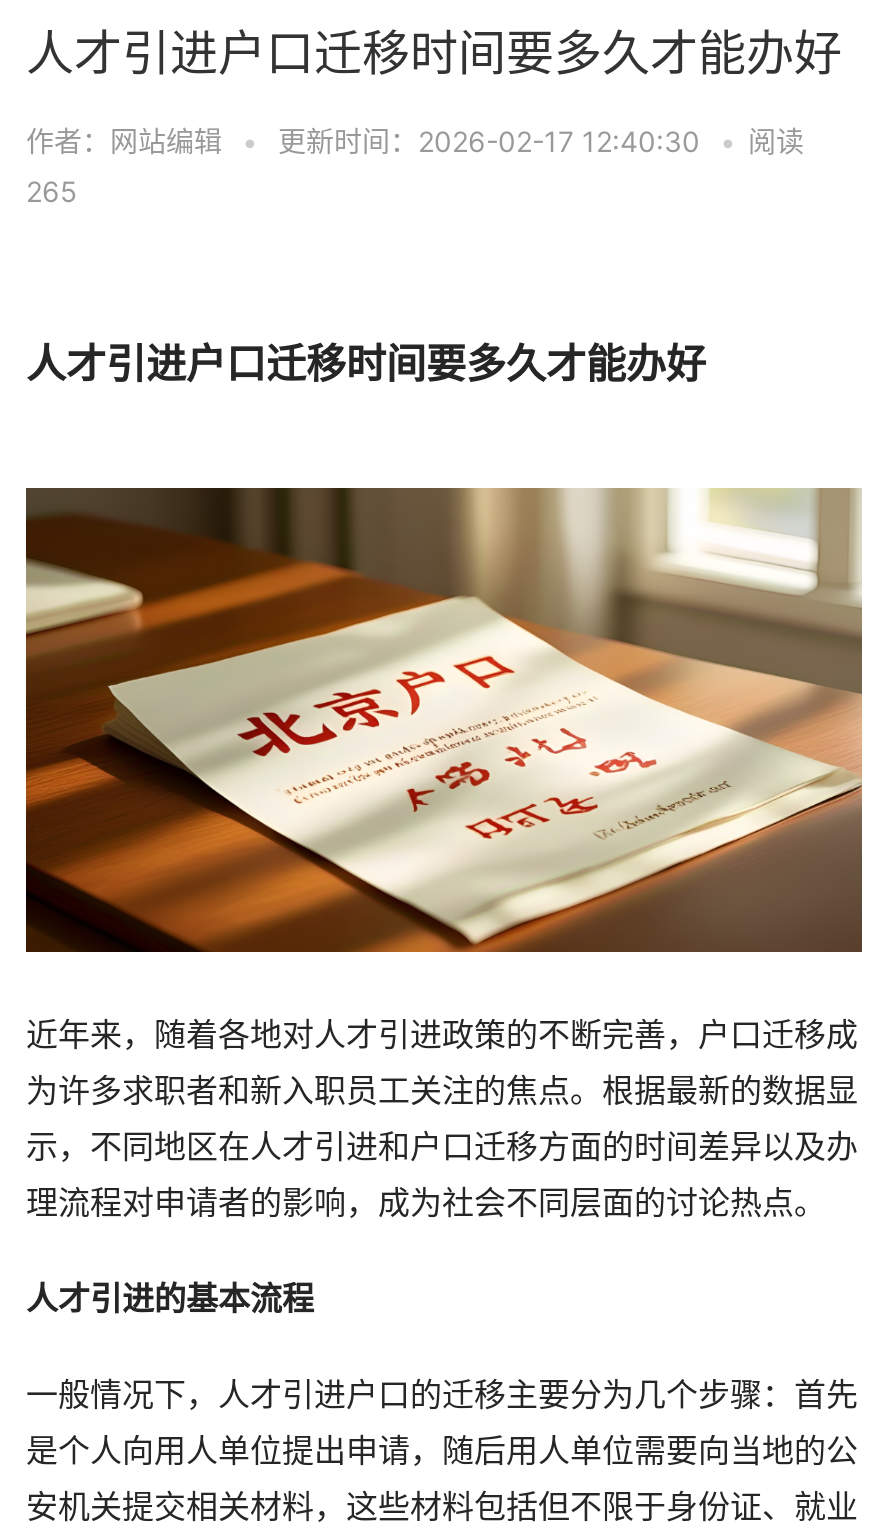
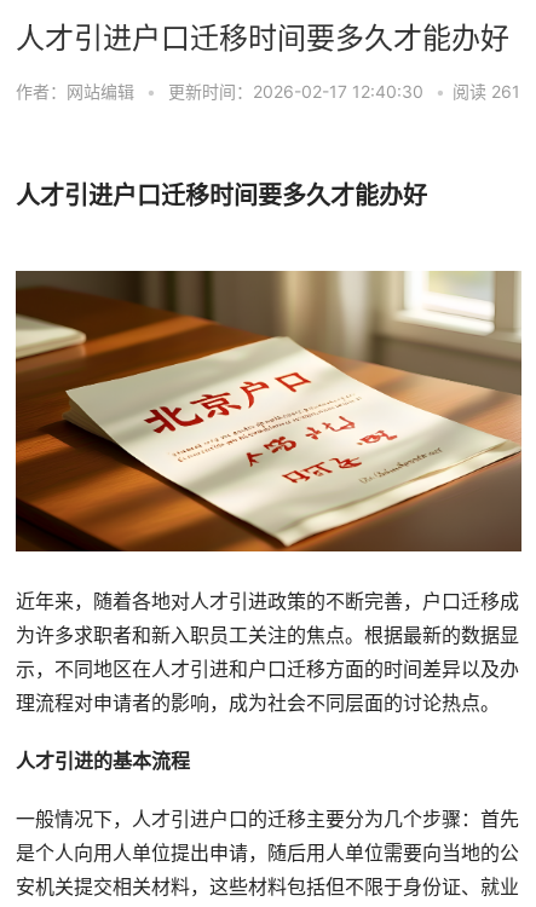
- 作者：网站编辑 • 更新时间：2026-02-17 12:40:30 • 阅读
- 265
+ 作者：网站编辑 • 更新时间：2026-02-17 12:40:30 • 阅读 261
